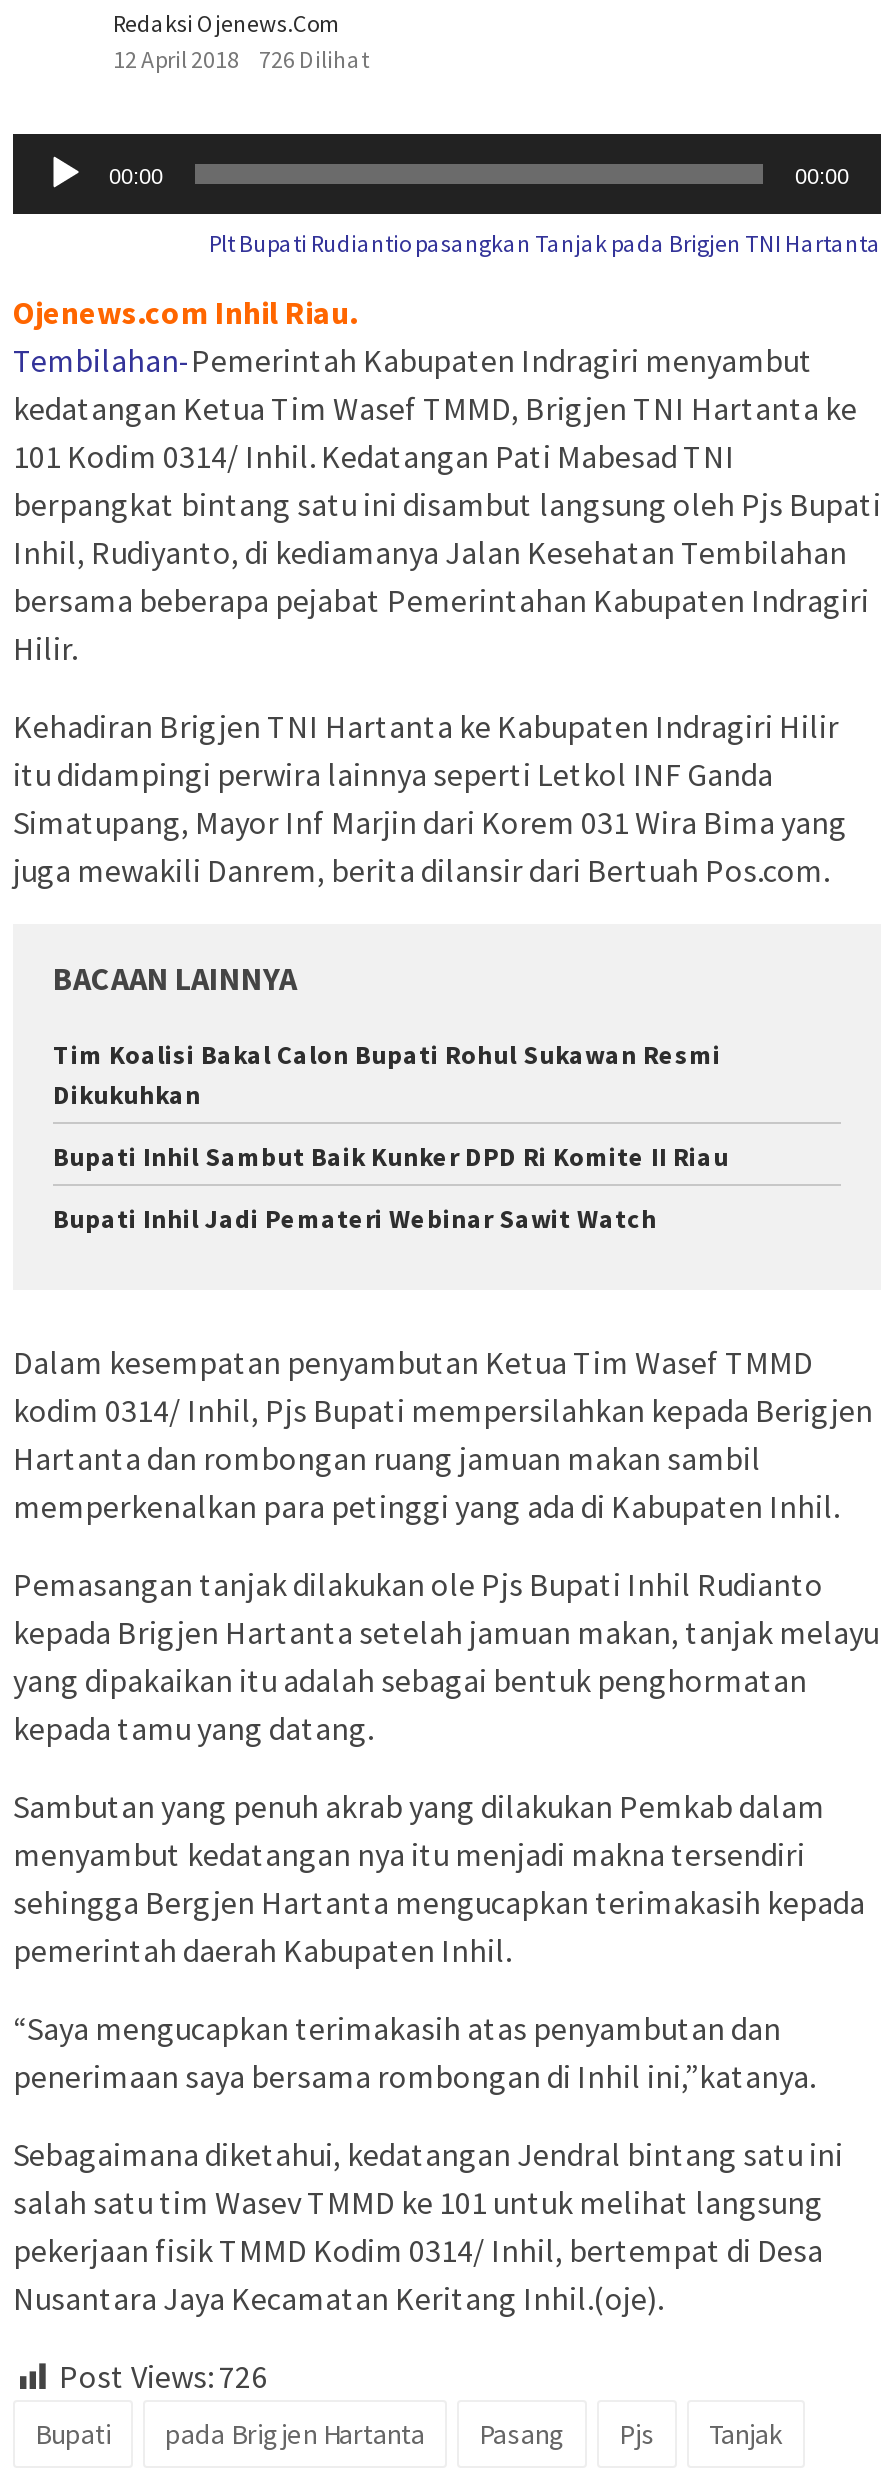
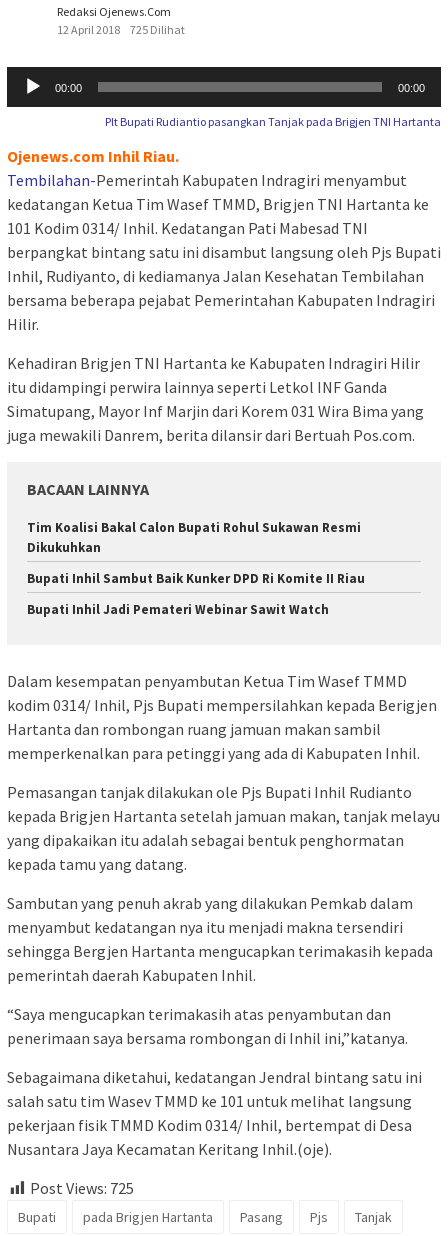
- 12 April 2018 726 Dilihat
+ 12 April 2018 725 Dilihat

- Post Views: 726
+ Post Views: 725
